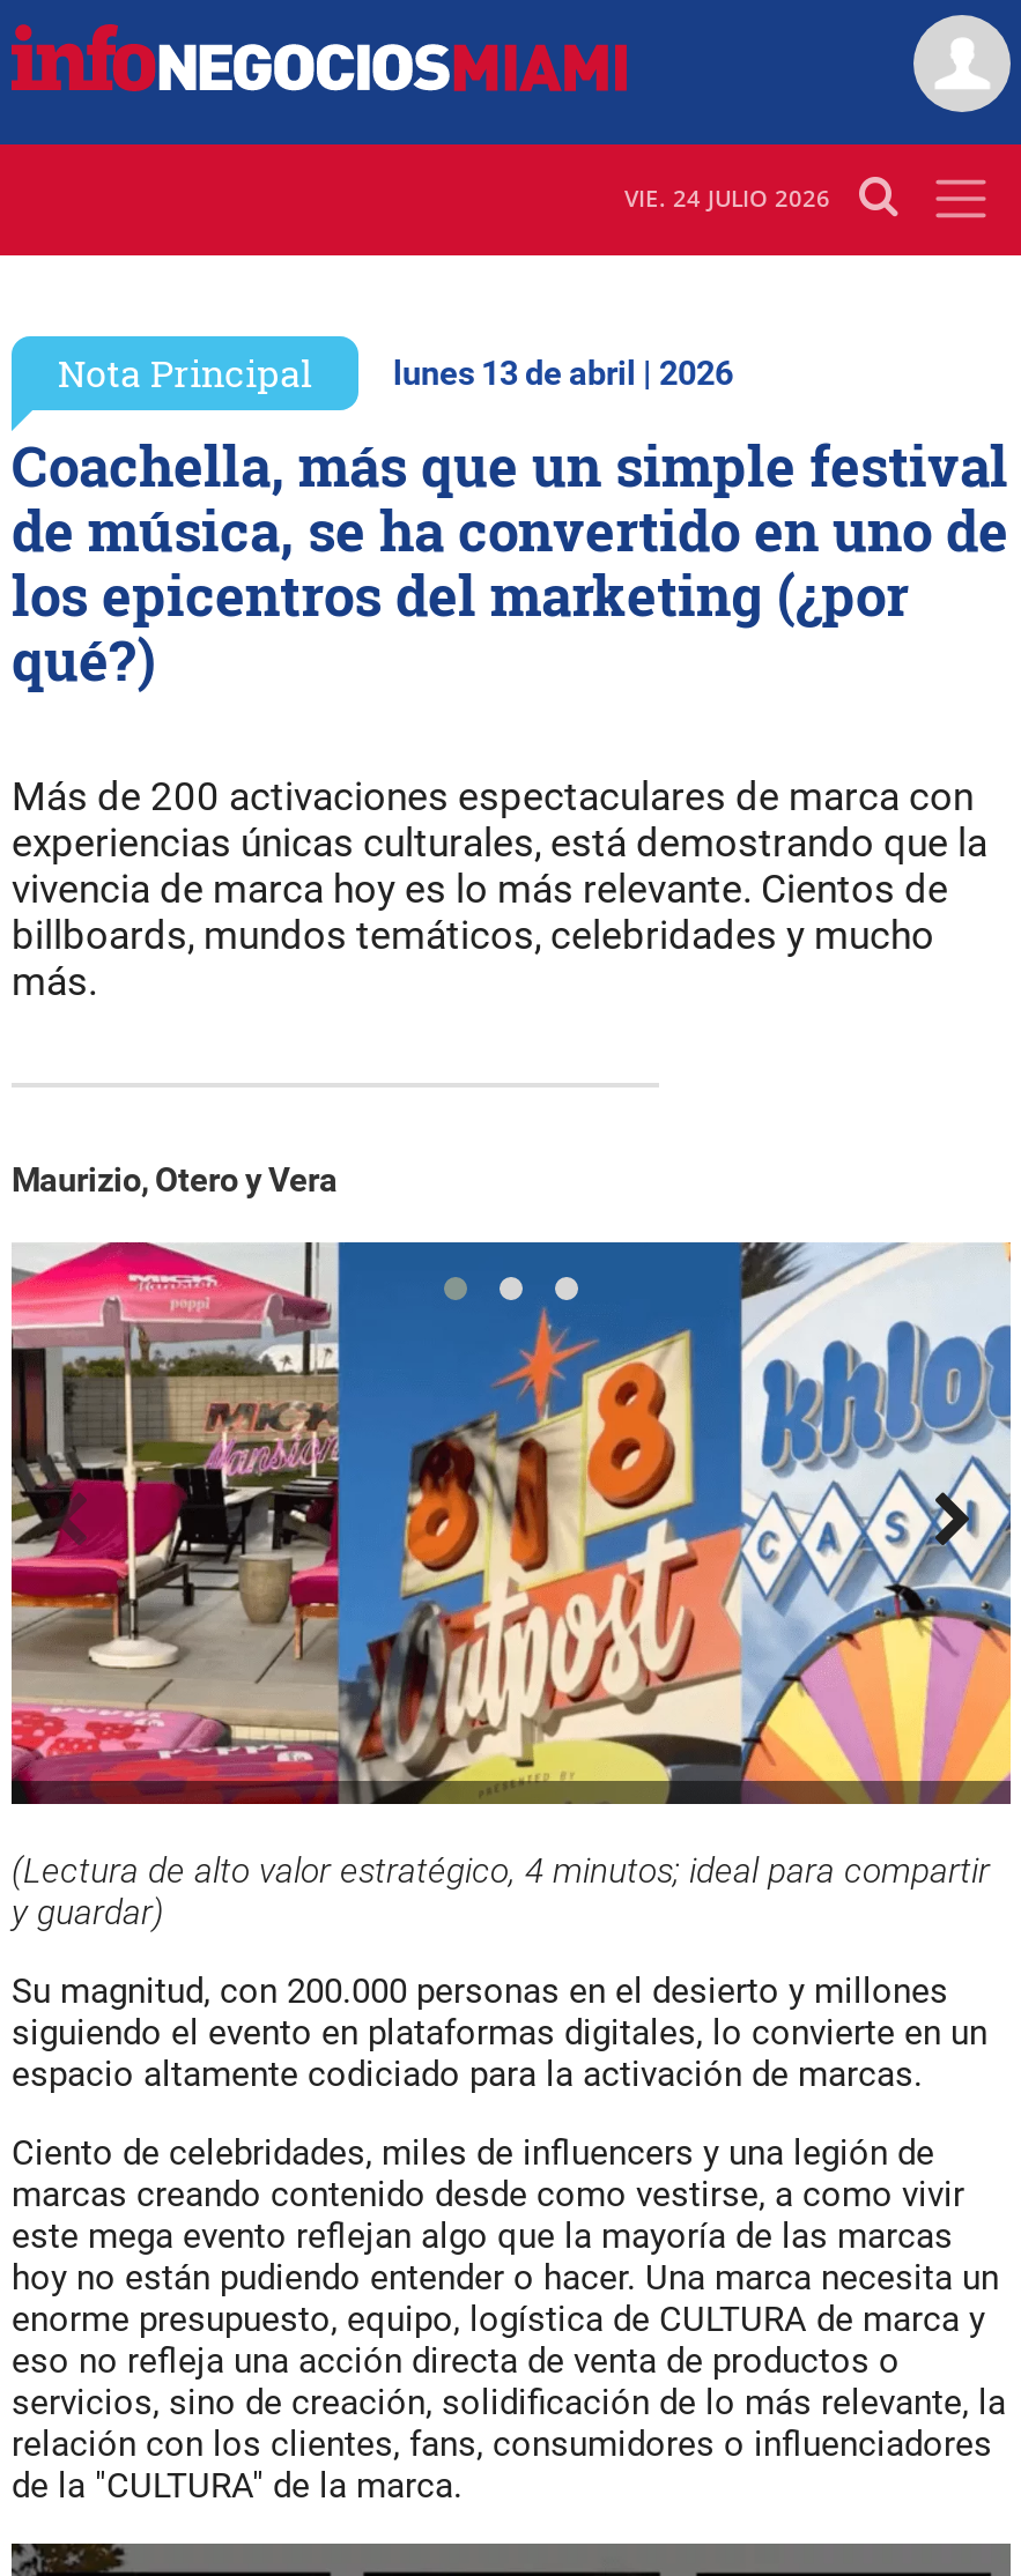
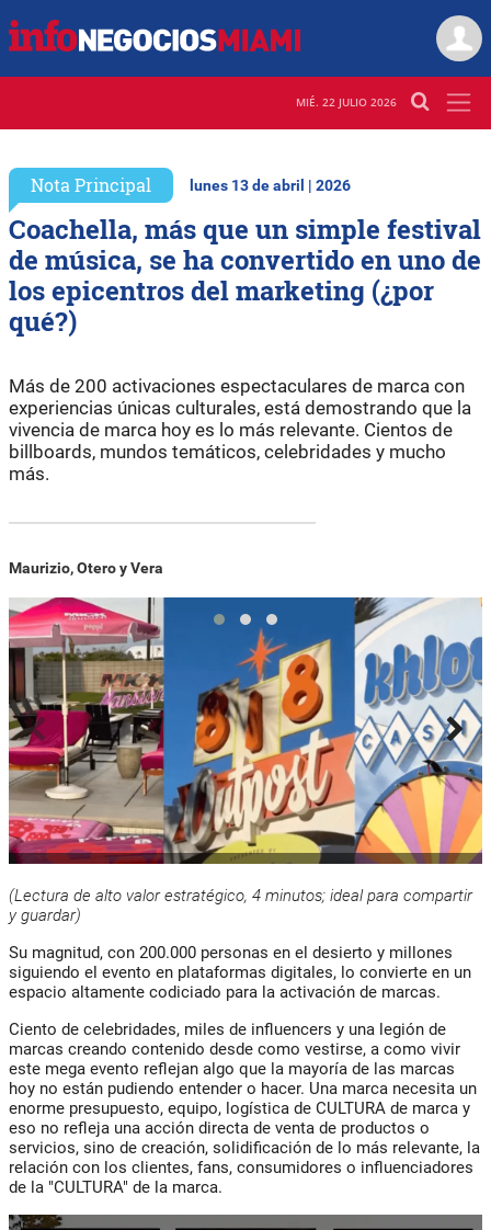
- VIE. 24 JULIO 2026
+ MIÉ. 22 JULIO 2026
